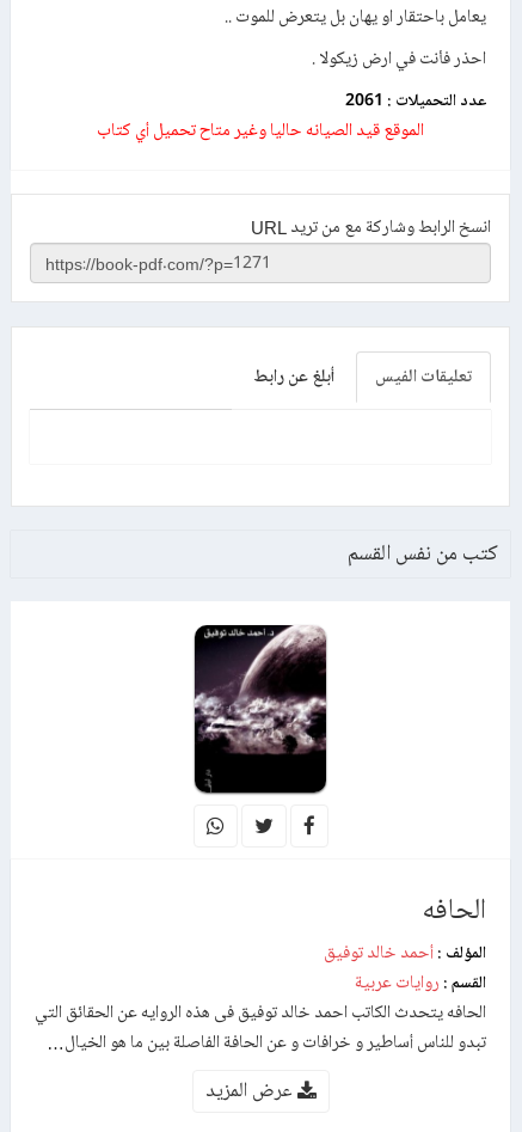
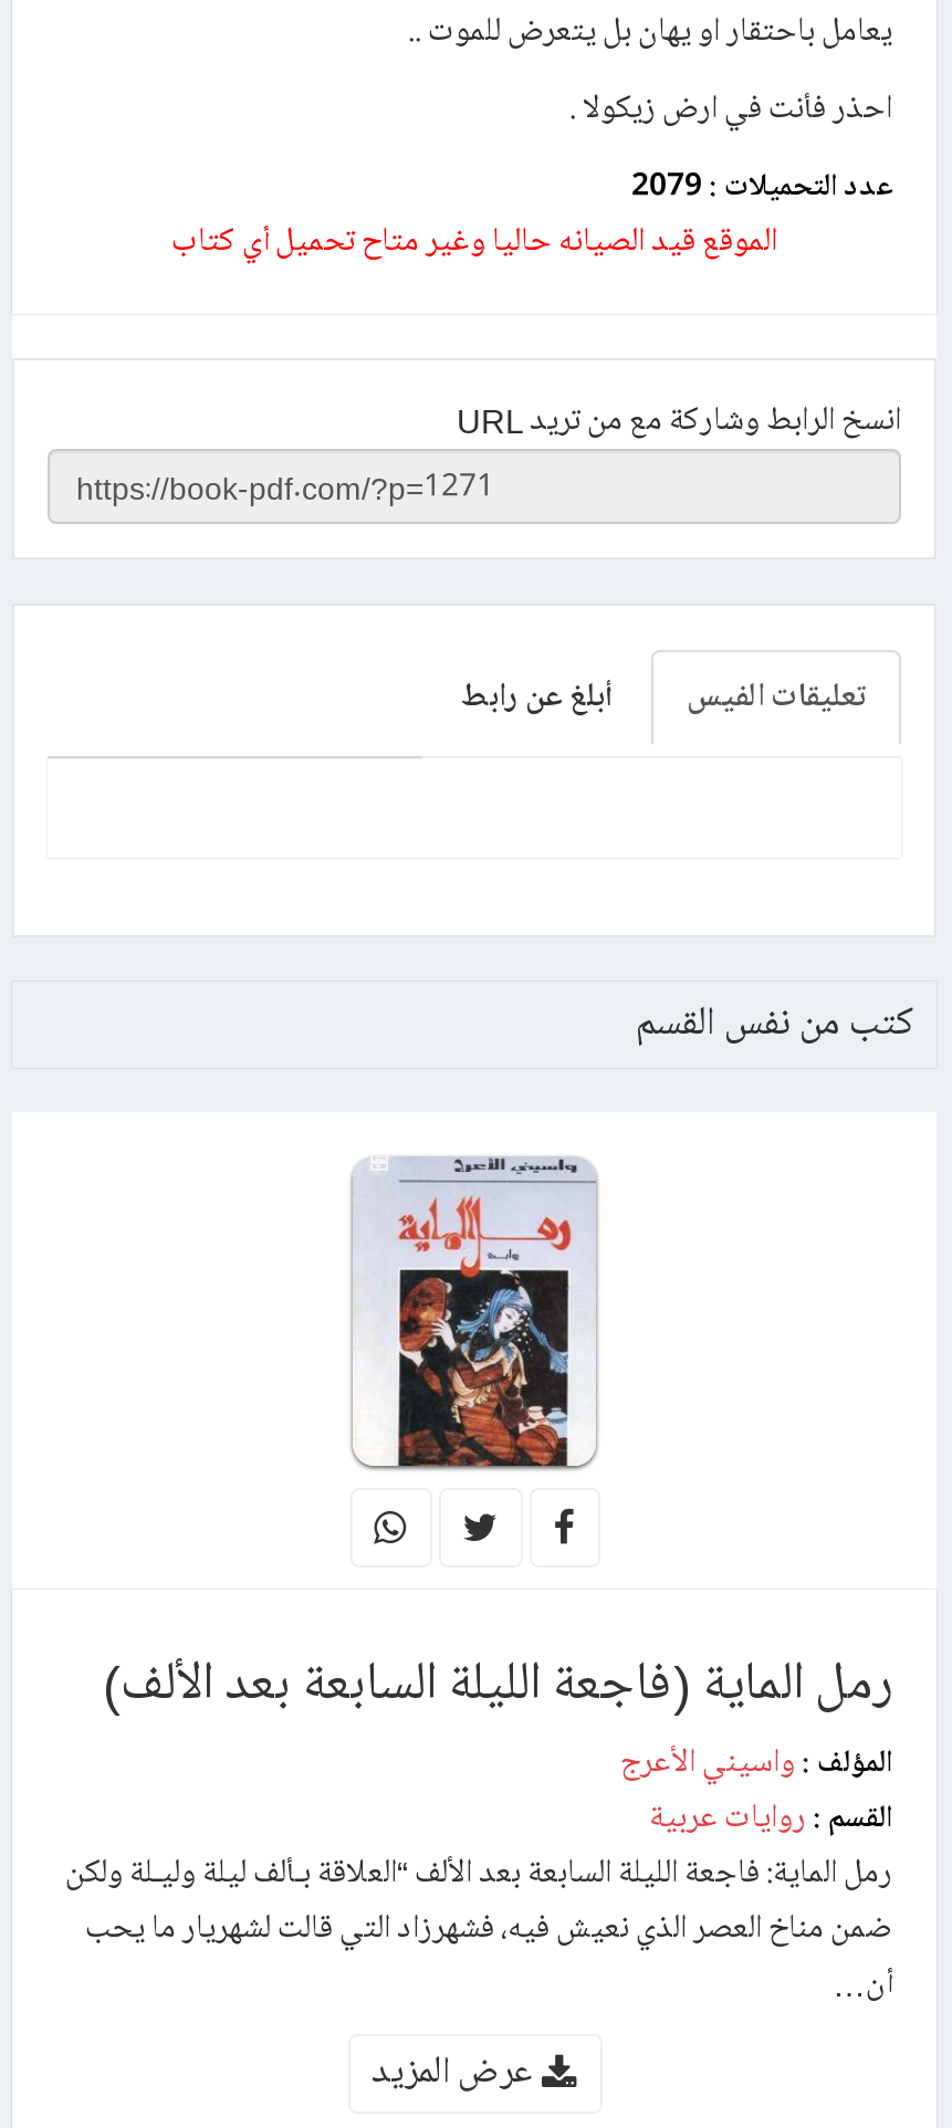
- عدد التحميلات : 2061
+ عدد التحميلات : 2079

- [image]
+ [image]

- الحافه
- المؤلف : أحمد خالد توفيق
+ رمل الماية (فاجعة الليلة السابعة بعد الألف)
+ المؤلف : واسيني الأعرج

- الحافه يتحدث الكاتب احمد خالد توفيق فى هذه الروايه عن الحقائق التي
- تبدو للناس أساطير و خرافات و عن الحافة الفاصلة بين ما هو الخيال…
+ رمل الماية: فاجعة الليلة السابعة بعد الألف “العلاقة بـألف ليلة وليـلة ولكن
+ ضمن مناخ العصر الذي نعيش فيه، فشهرزاد التي قالت لشهريار ما يحب
+ أن…
